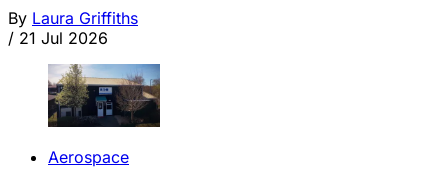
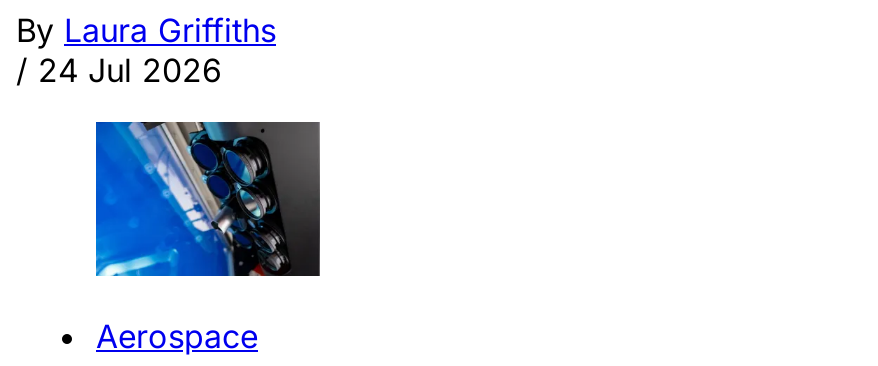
- / 21 Jul 2026
+ / 24 Jul 2026

- [image]
+ [image]
